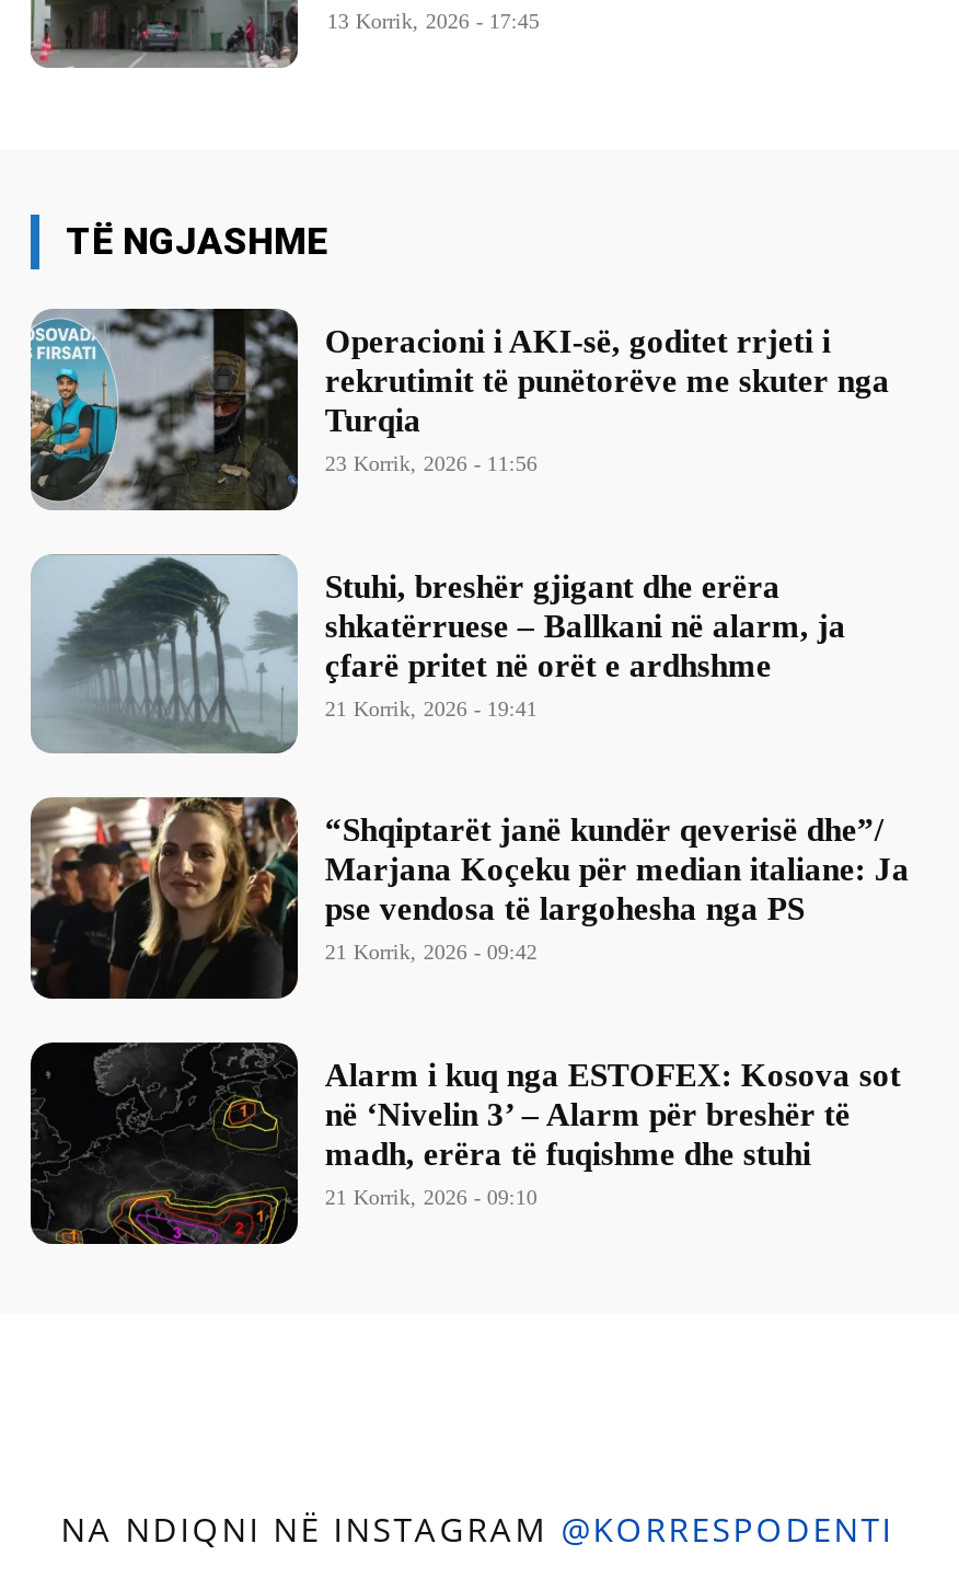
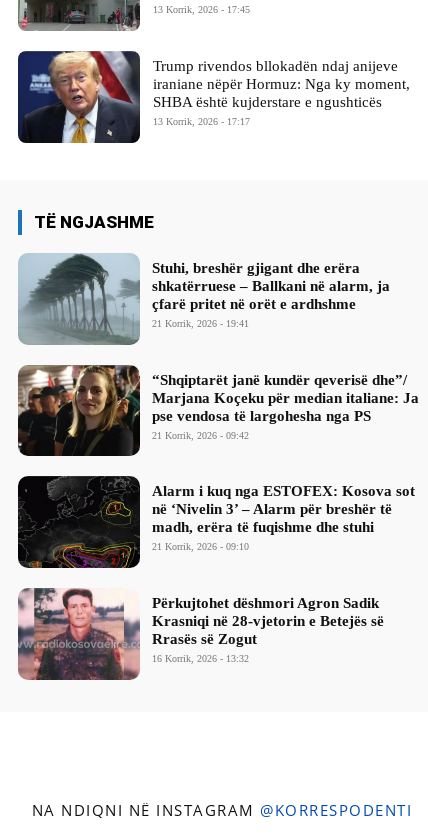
+ [image]
+ Trump rivendos bllokadën ndaj anijeve
+ iraniane nëpër Hormuz: Nga ky moment,
+ SHBA është kujderstare e ngushticës
+ 13 Korrik, 2026 - 17:17

- [image]
- Operacioni i AKI-së, goditet rrjeti i
- rekrutimit të punëtorëve me skuter nga
- Turqia
- 23 Korrik, 2026 - 11:56

+ [image]
+ Përkujtohet dëshmori Agron Sadik
+ Krasniqi në 28-vjetorin e Betejës së
+ Rrasës së Zogut
+ 16 Korrik, 2026 - 13:32
